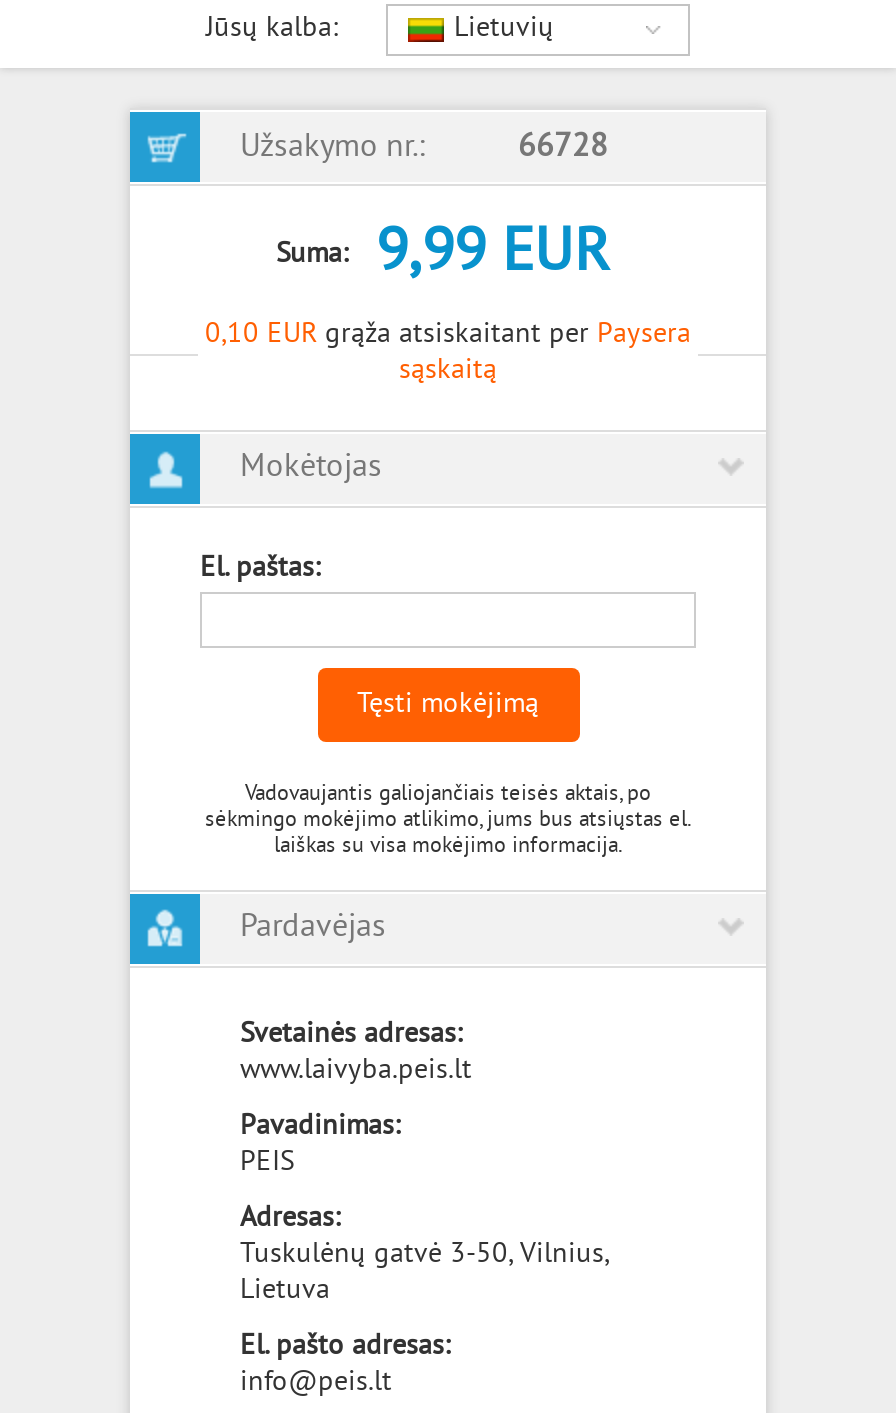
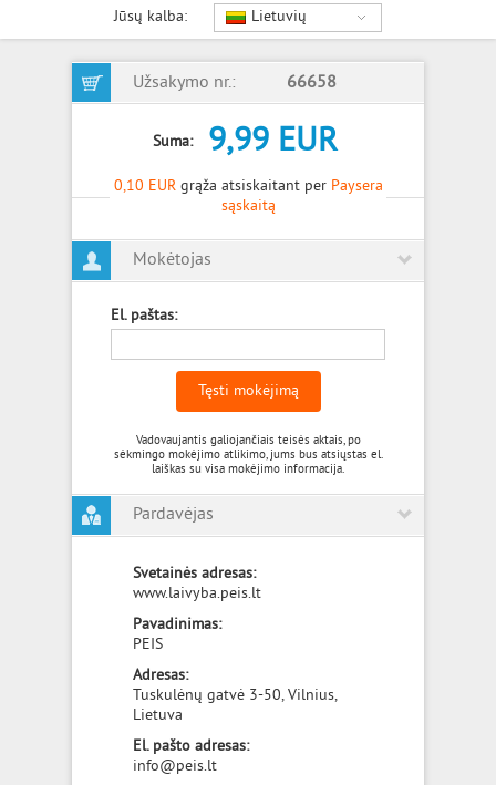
- 66728
+ 66658
